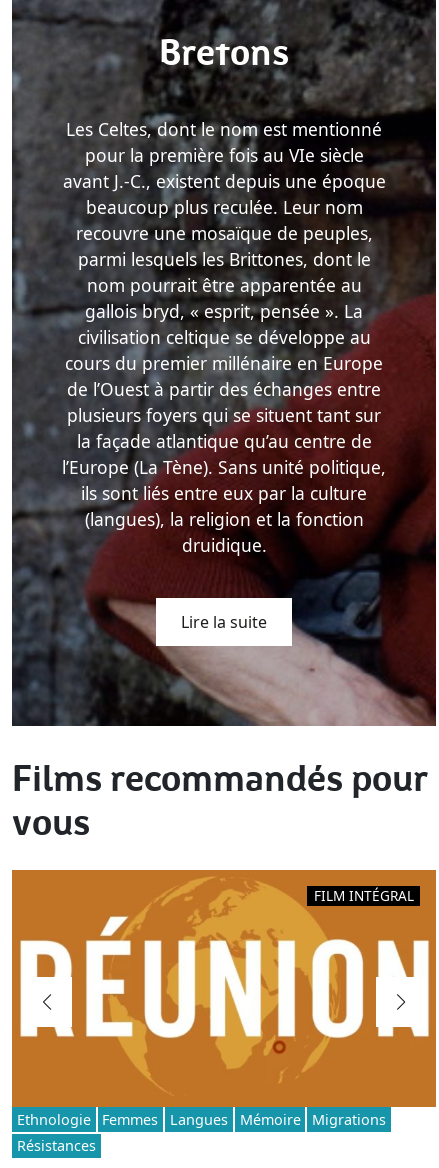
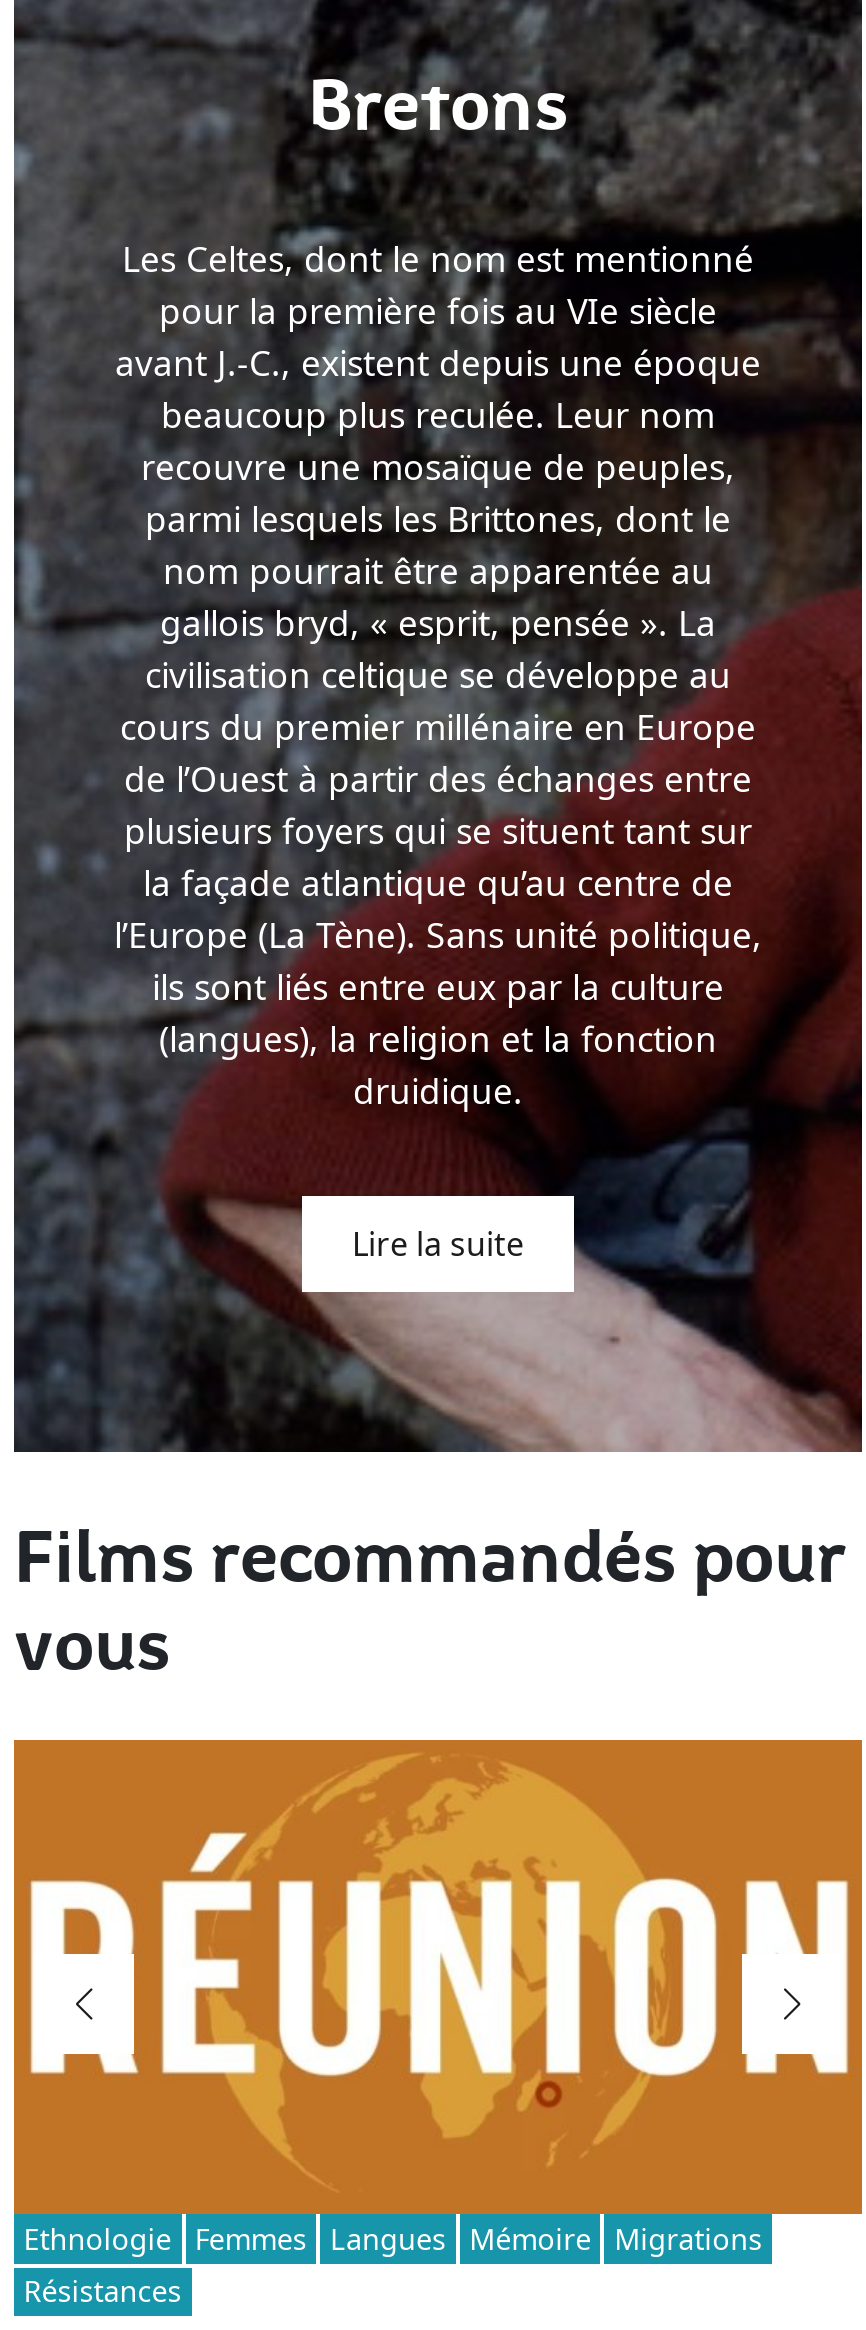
- FILM INTÉGRAL
